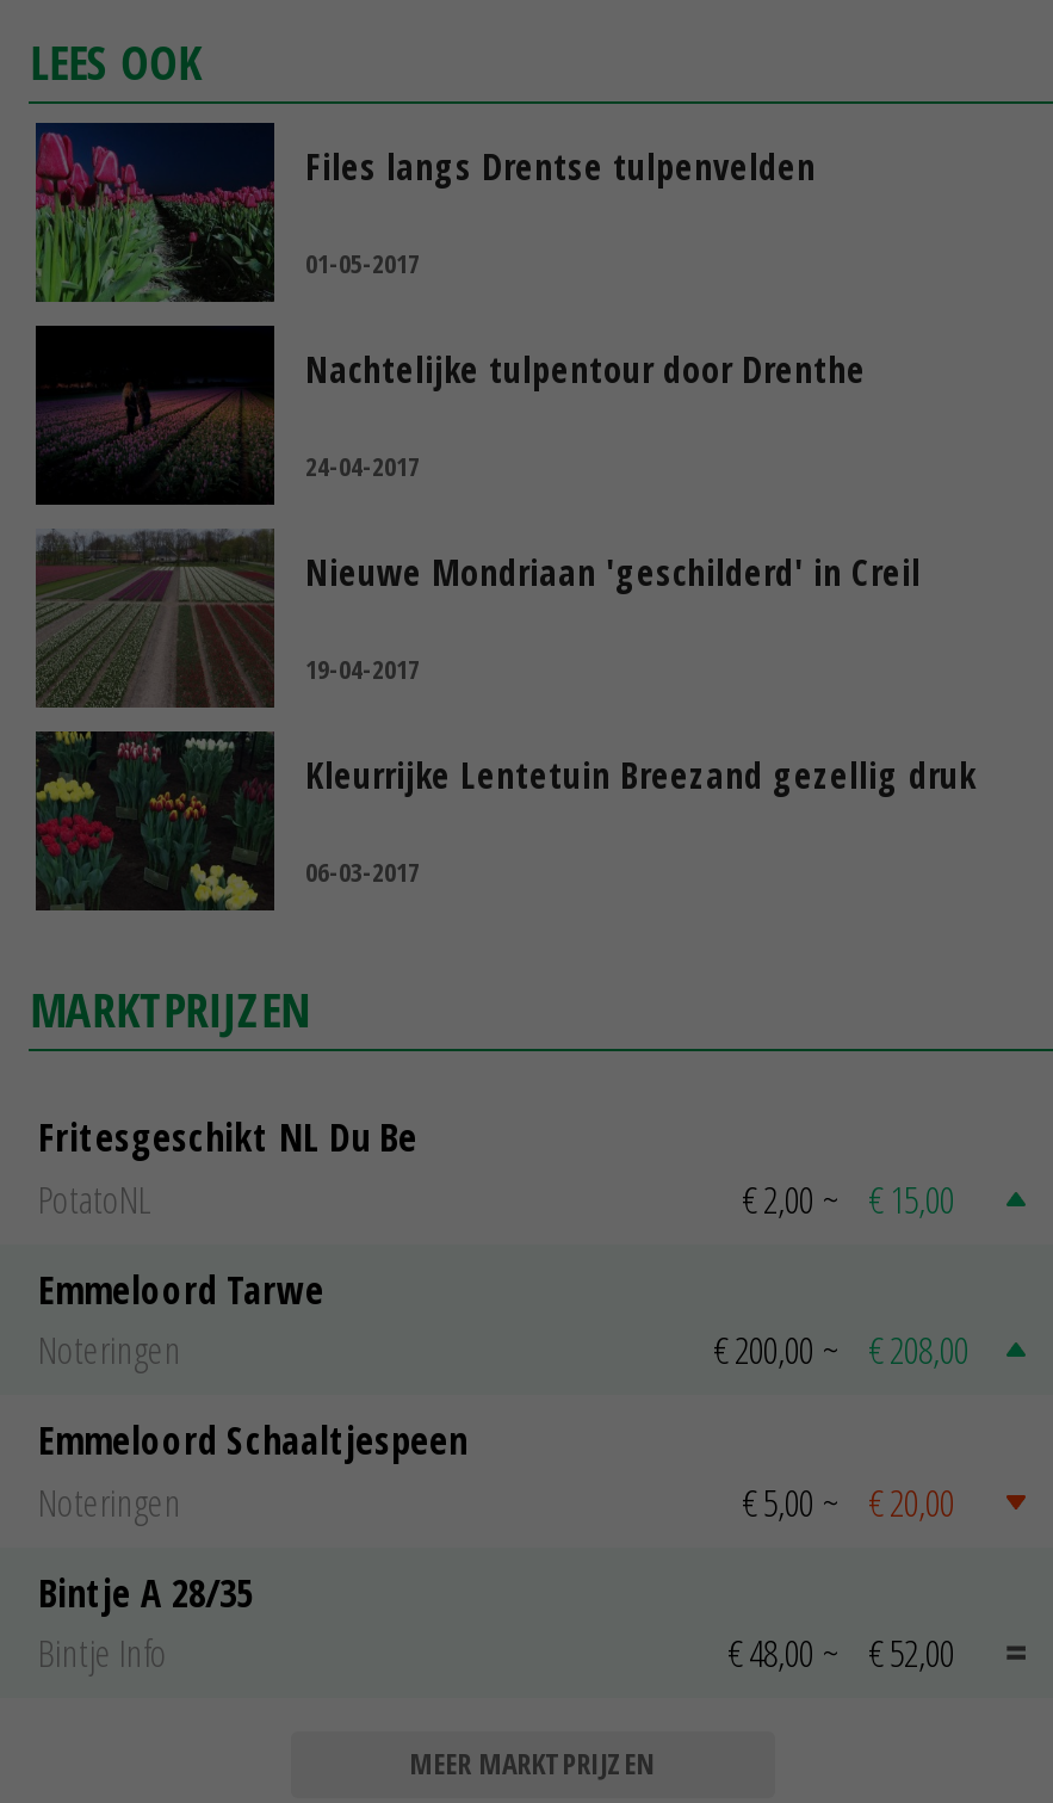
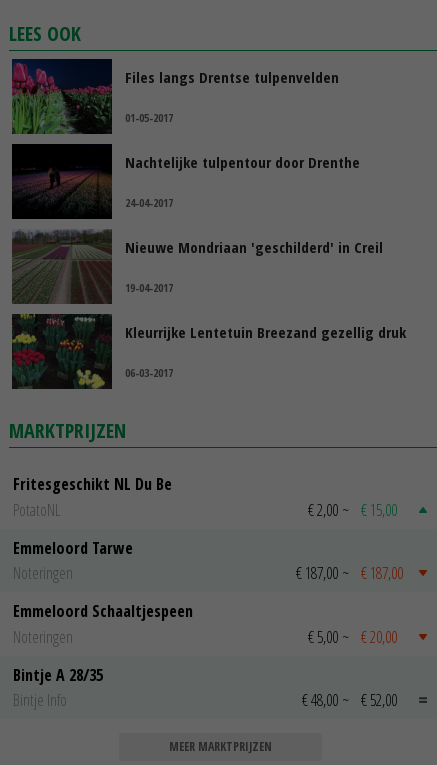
- € 200,00 ~ € 208,00
+ € 187,00 ~ € 187,00
